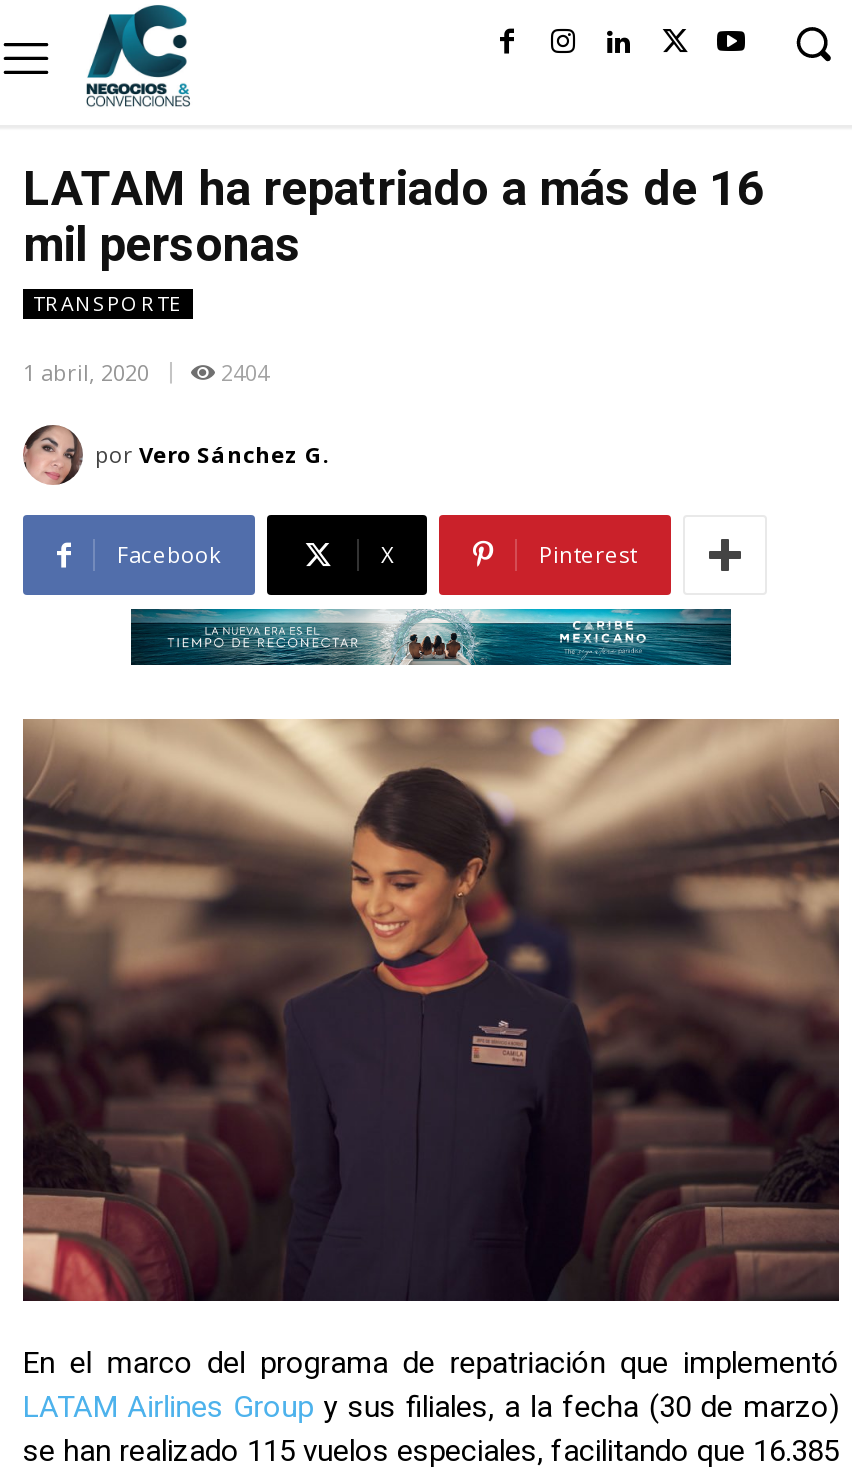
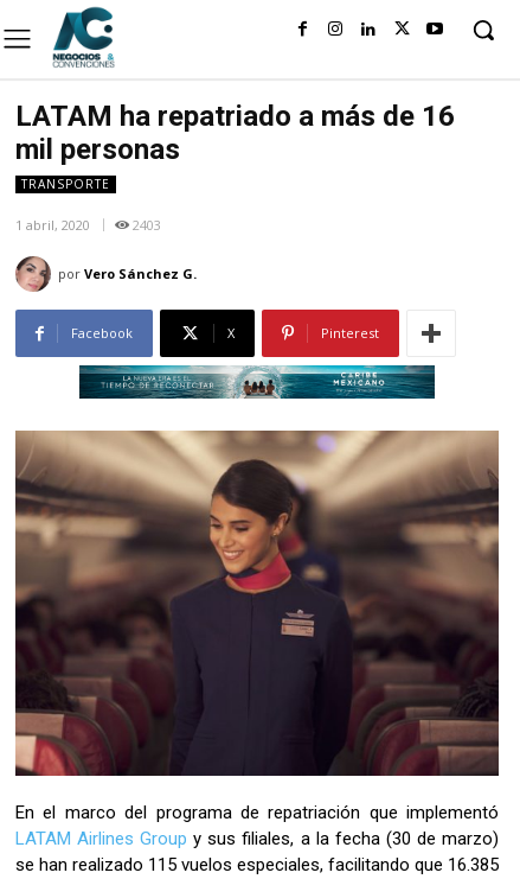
- 2404
+ 2403
